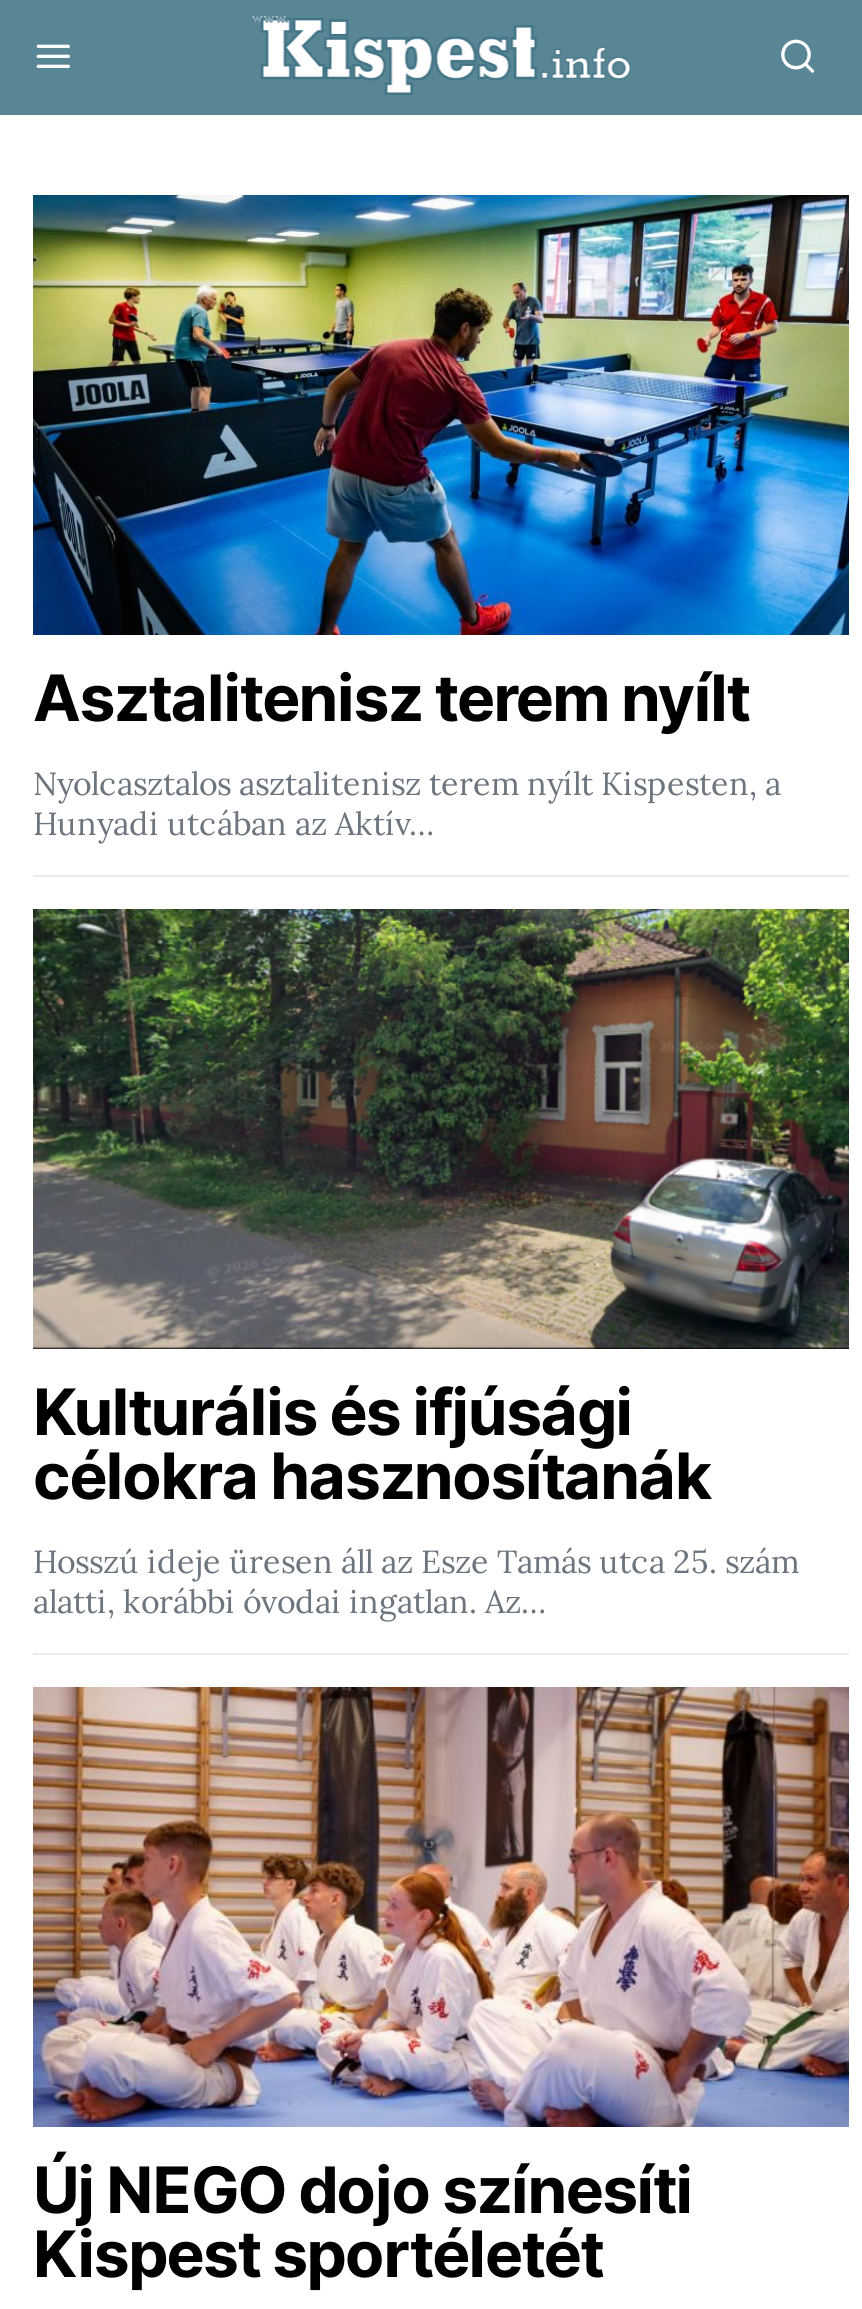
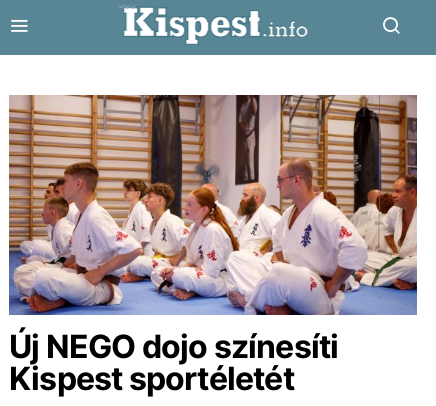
- [image]
- Asztalitenisz terem nyílt
- Nyolcasztalos asztalitenisz terem nyílt Kispesten, a
- Hunyadi utcában az Aktív…

- [image]
- Kulturális és ifjúsági
- célokra hasznosítanák
- Hosszú ideje üresen áll az Esze Tamás utca 25. szám
- alatti, korábbi óvodai ingatlan. Az…
